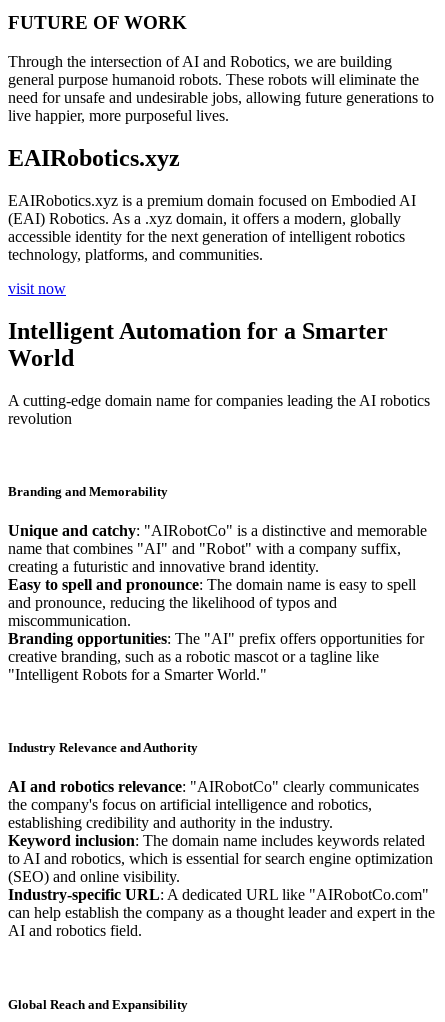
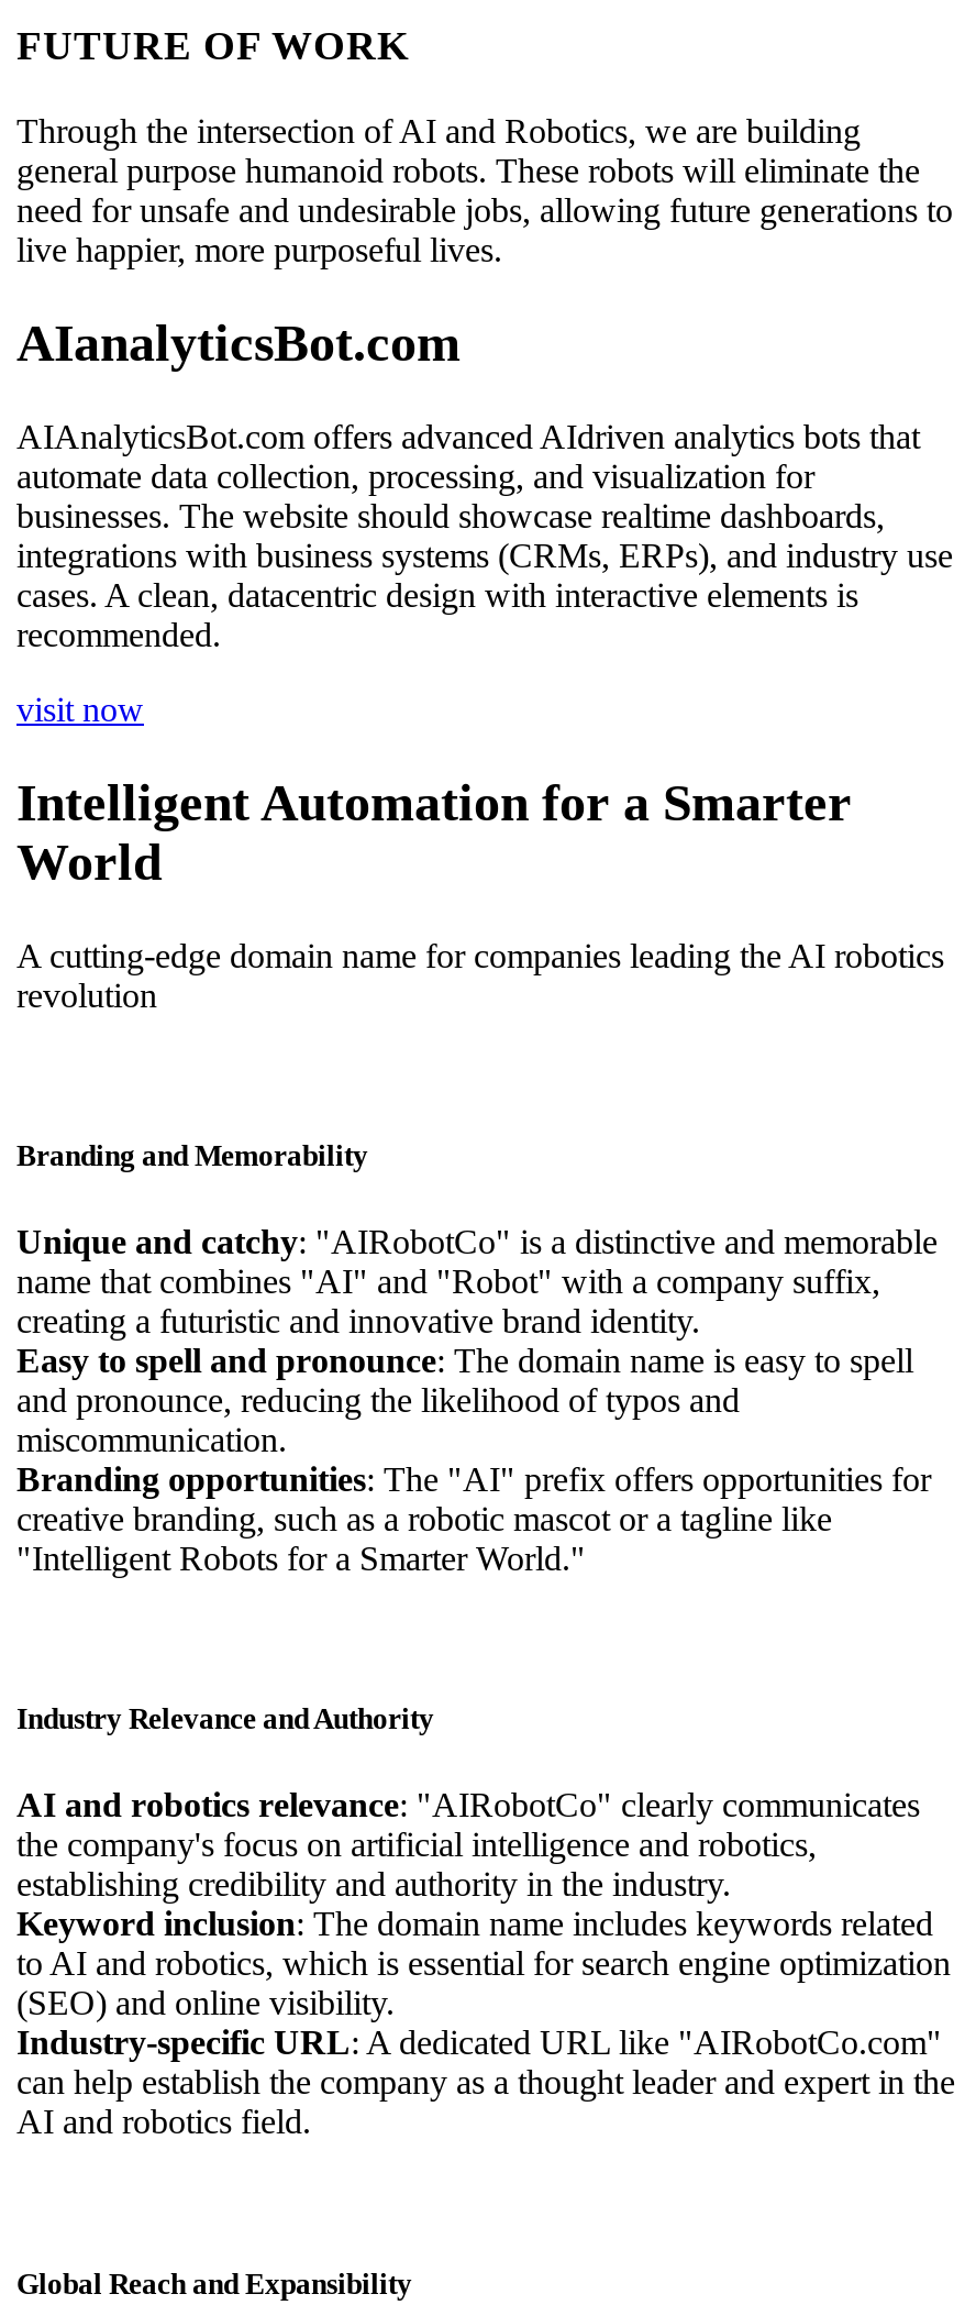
- EAIRobotics.xyz
+ AIanalyticsBot.com

- EAIRobotics.xyz is a premium domain focused on Embodied AI
- (EAI) Robotics. As a .xyz domain, it offers a modern, globally
- accessible identity for the next generation of intelligent robotics
- technology, platforms, and communities.
+ AIAnalyticsBot.com offers advanced AIdriven analytics bots that
+ automate data collection, processing, and visualization for
+ businesses. The website should showcase realtime dashboards,
+ integrations with business systems (CRMs, ERPs), and industry use
+ cases. A clean, datacentric design with interactive elements is
+ recommended.
